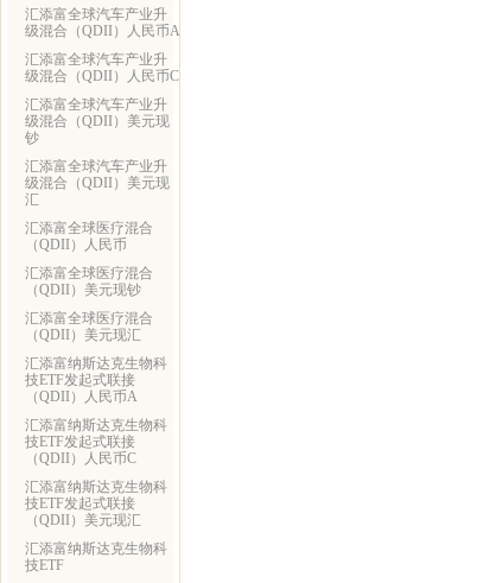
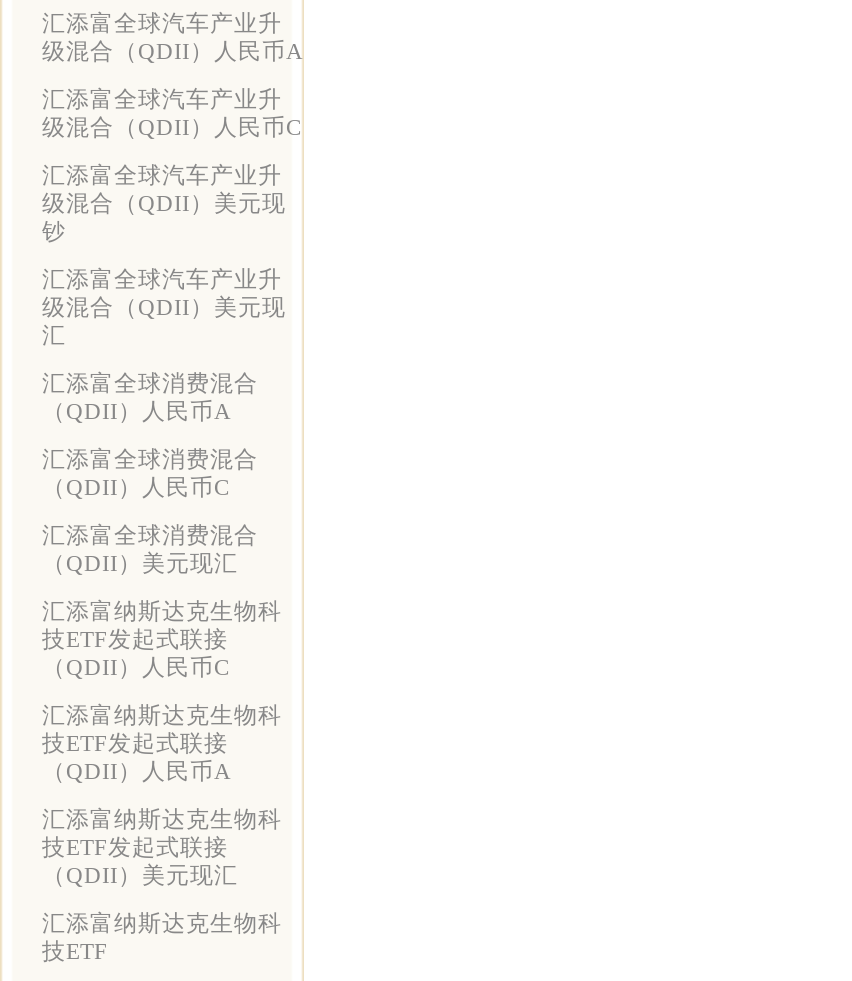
- 汇添富全球医疗混合
- （QDII）人民币
+ 汇添富全球消费混合
+ （QDII）人民币A

- 汇添富全球医疗混合
- （QDII）美元现钞
+ 汇添富全球消费混合
+ （QDII）人民币C

- 汇添富全球医疗混合
+ 汇添富全球消费混合

- （QDII）人民币A
+ （QDII）人民币C

- （QDII）人民币C
+ （QDII）人民币A
